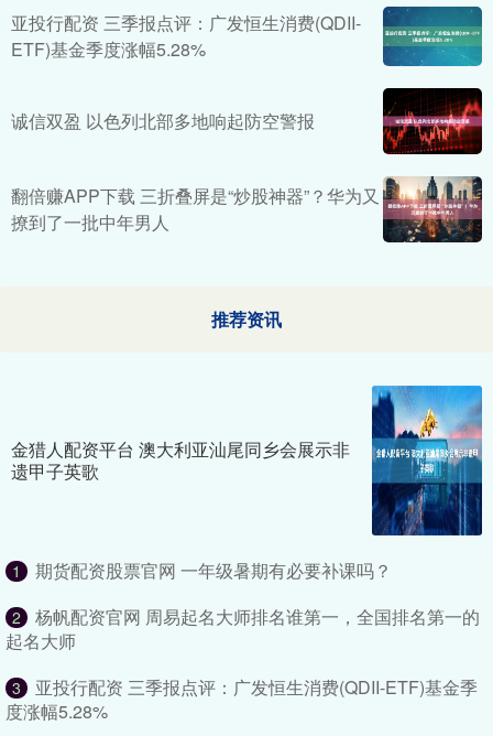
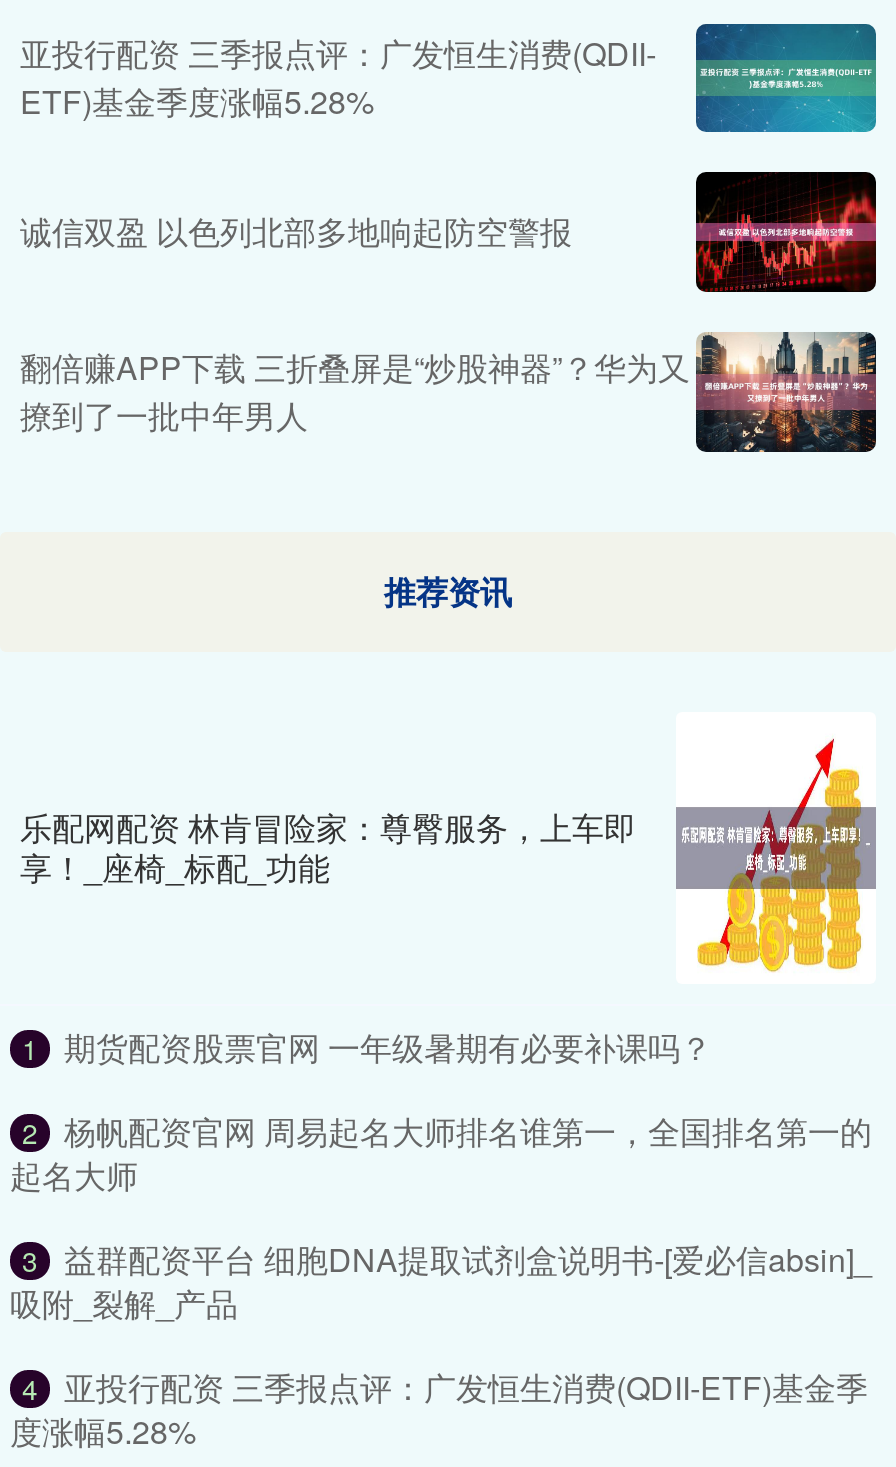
- [image]
- 金猎人配资平台 澳大利亚汕尾同乡会展示非
- 遗甲子英歌
+ [image]
+ 乐配网配资 林肯冒险家：尊臀服务，上车即
+ 享！_座椅_标配_功能

+ 益群配资平台 细胞DNA提取试剂盒说明书-[爱必信absin]_
+ 吸附_裂解_产品
+ 4
